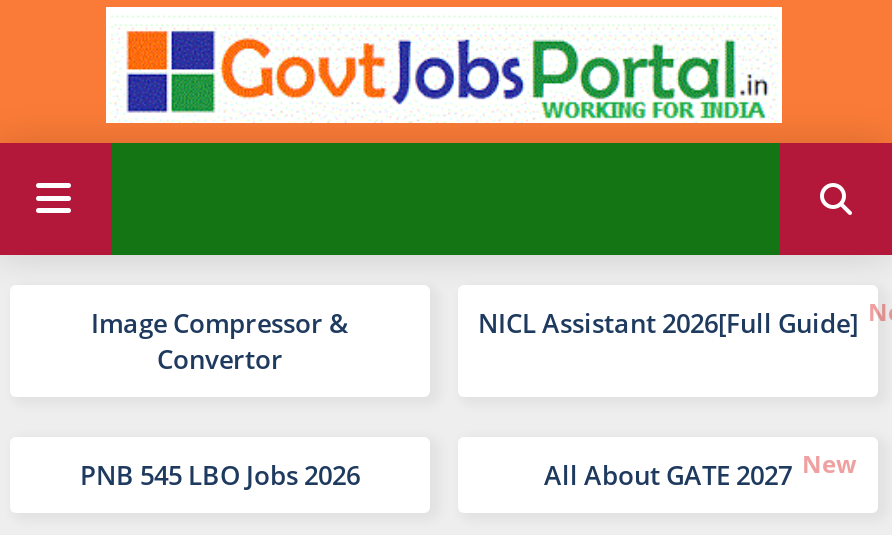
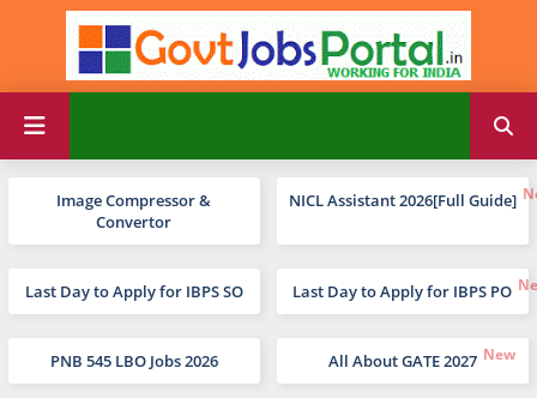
+ Last Day to Apply for IBPS SO
+ Last Day to Apply for IBPS PO
